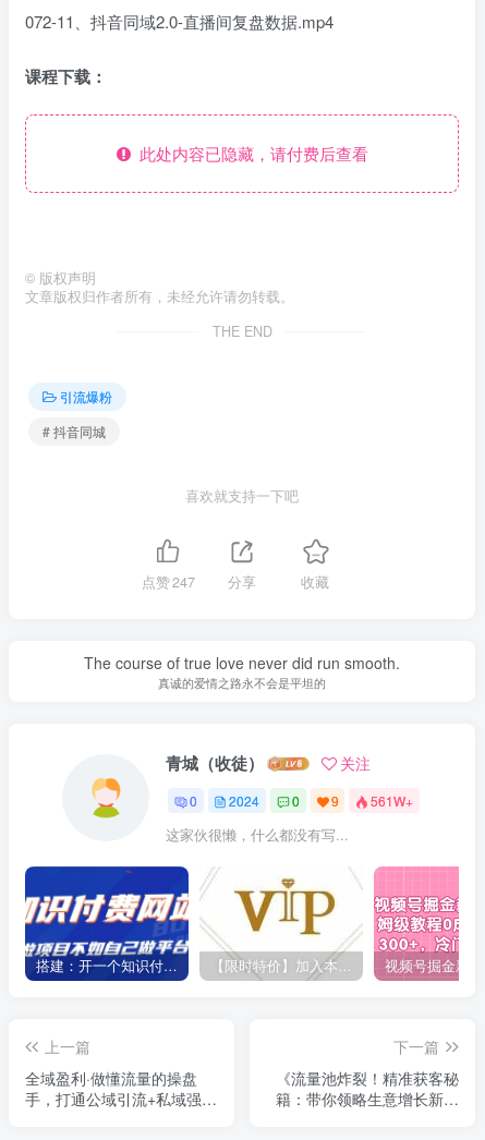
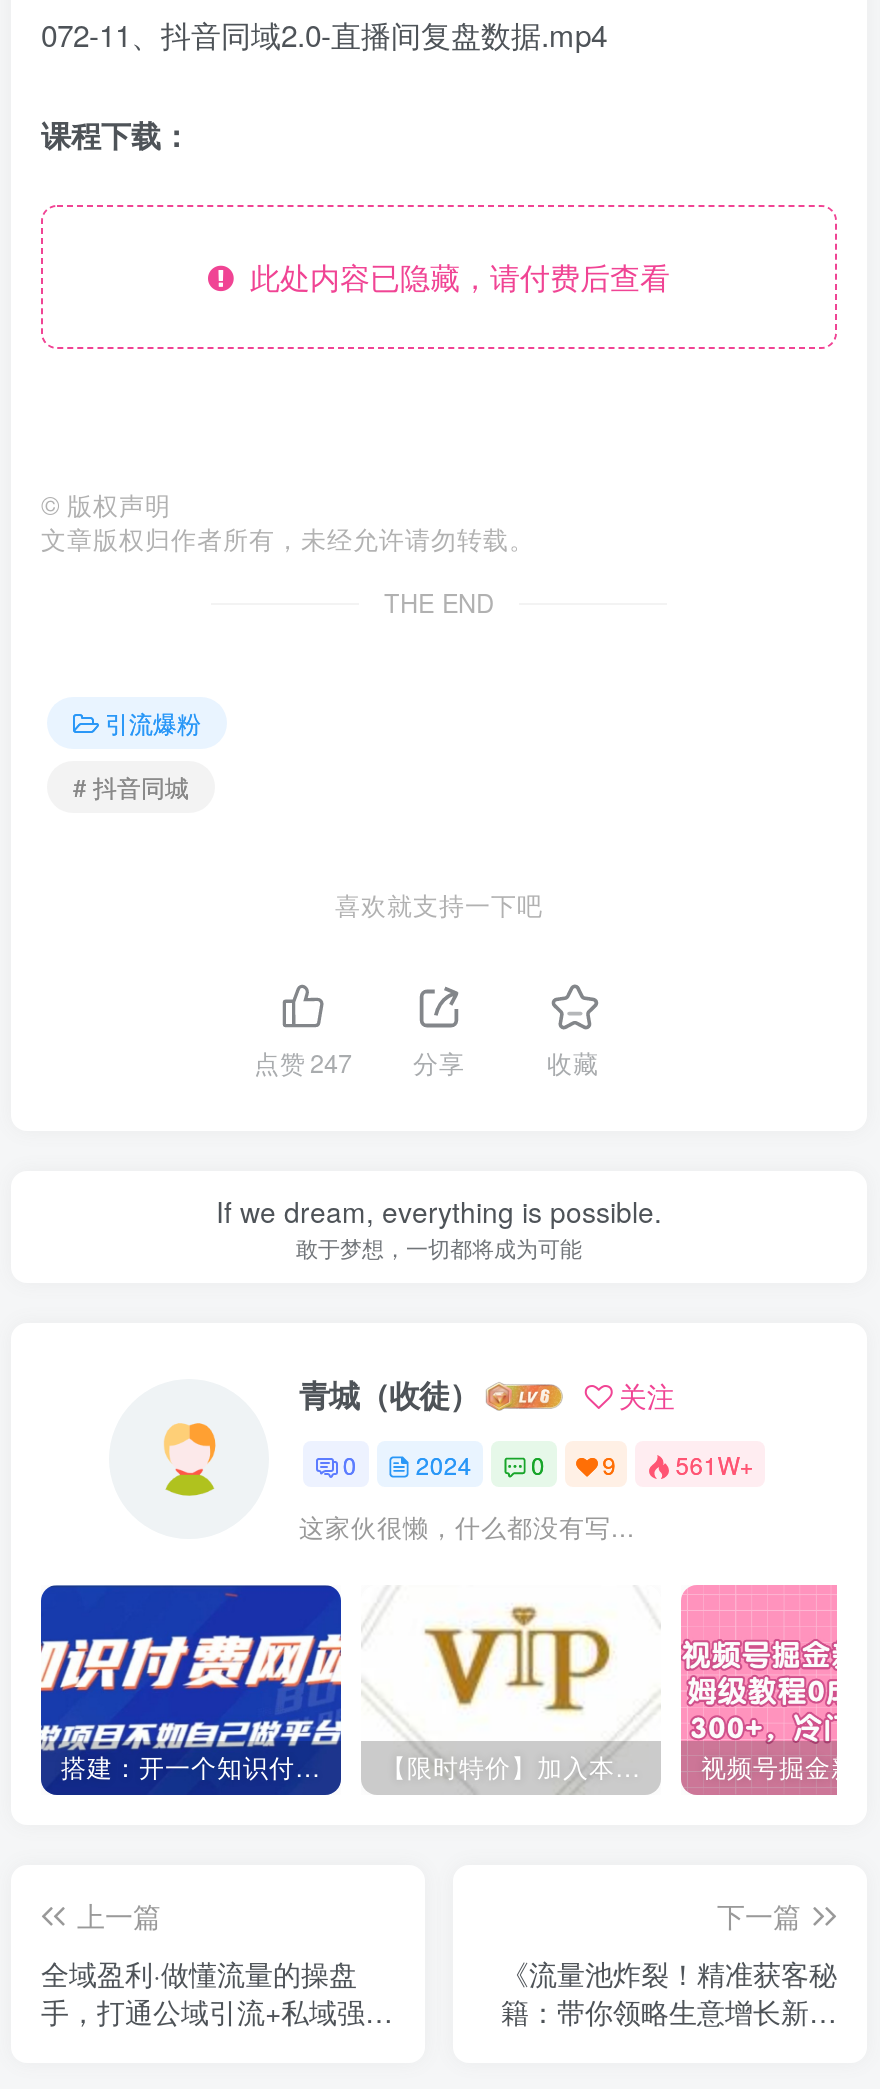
- The course of true love never did run smooth.
- 真诚的爱情之路永不会是平坦的
+ If we dream, everything is possible.
+ 敢于梦想，一切都将成为可能
